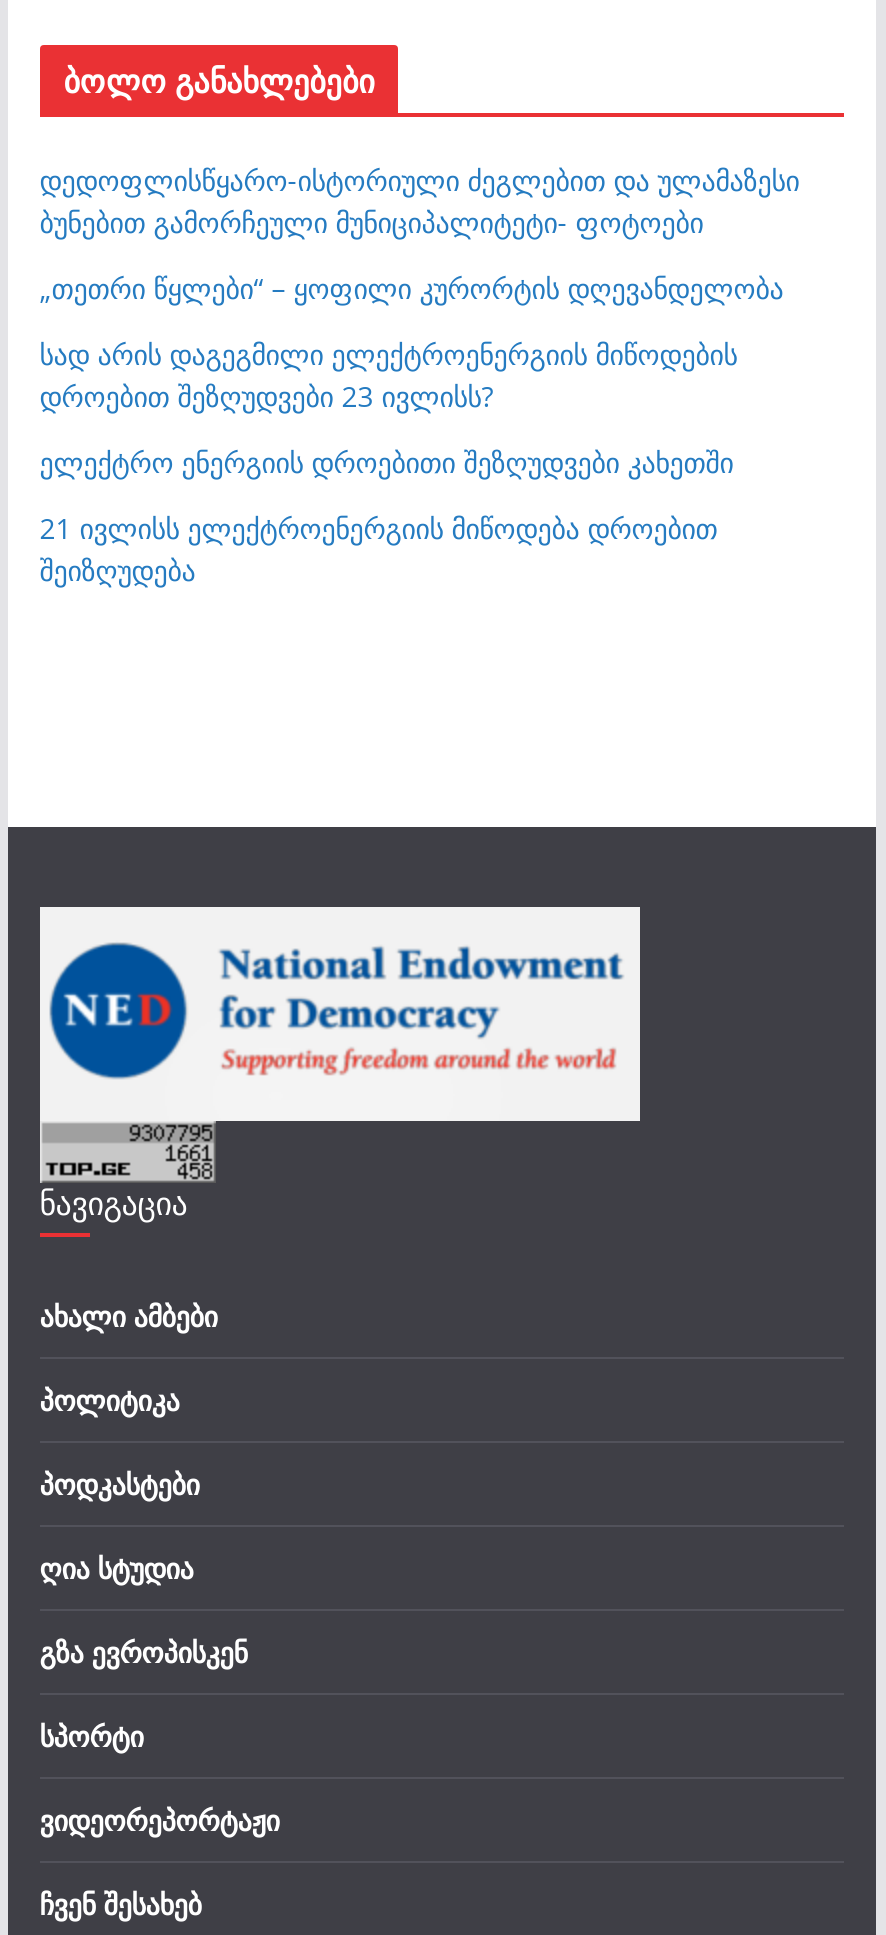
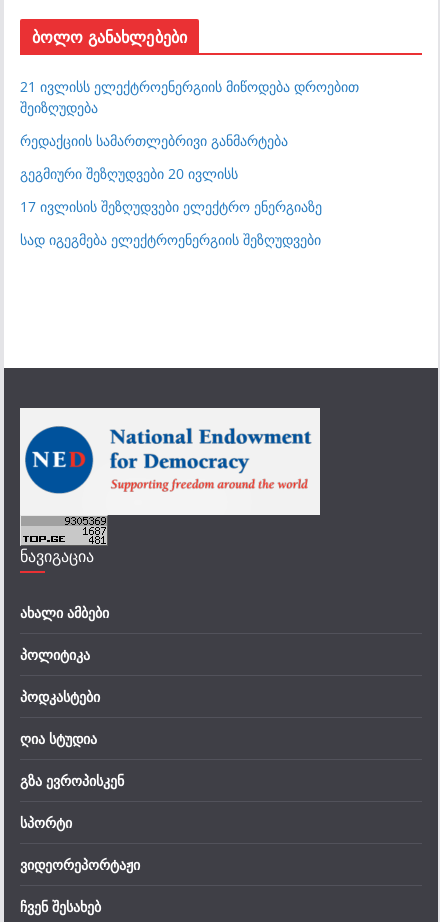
- დედოფლისწყარო-ისტორიული ძეგლებით და ულამაზესი
- ბუნებით გამორჩეული მუნიციპალიტეტი- ფოტოები
- „თეთრი წყლები“ – ყოფილი კურორტის დღევანდელობა
- სად არის დაგეგმილი ელექტროენერგიის მიწოდების
- დროებით შეზღუდვები 23 ივლისს?
- ელექტრო ენერგიის დროებითი შეზღუდვები კახეთში

moved up: 21 ივლისს ელექტროენერგიის მიწოდება დროებით | შეიზღუდება

+ რედაქციის სამართლებრივი განმარტება
+ გეგმიური შეზღუდვები 20 ივლისს
+ 17 ივლისის შეზღუდვები ელექტრო ენერგიაზე
+ სად იგეგმება ელექტროენერგიის შეზღუდვები
